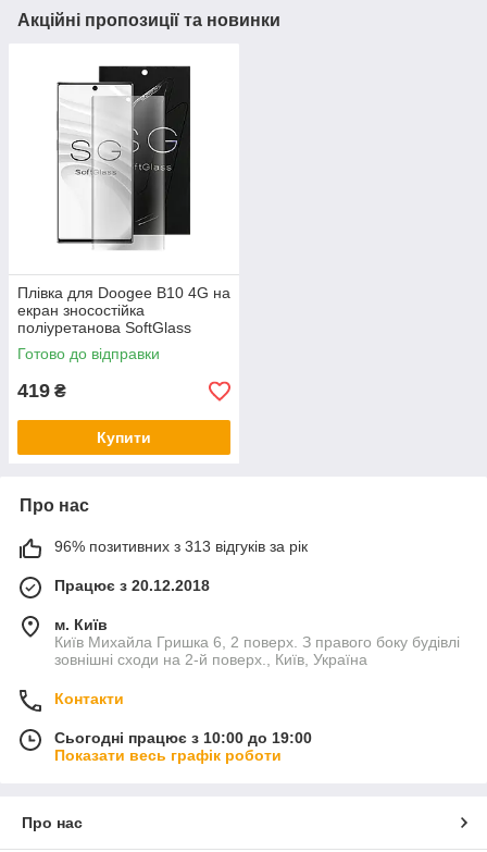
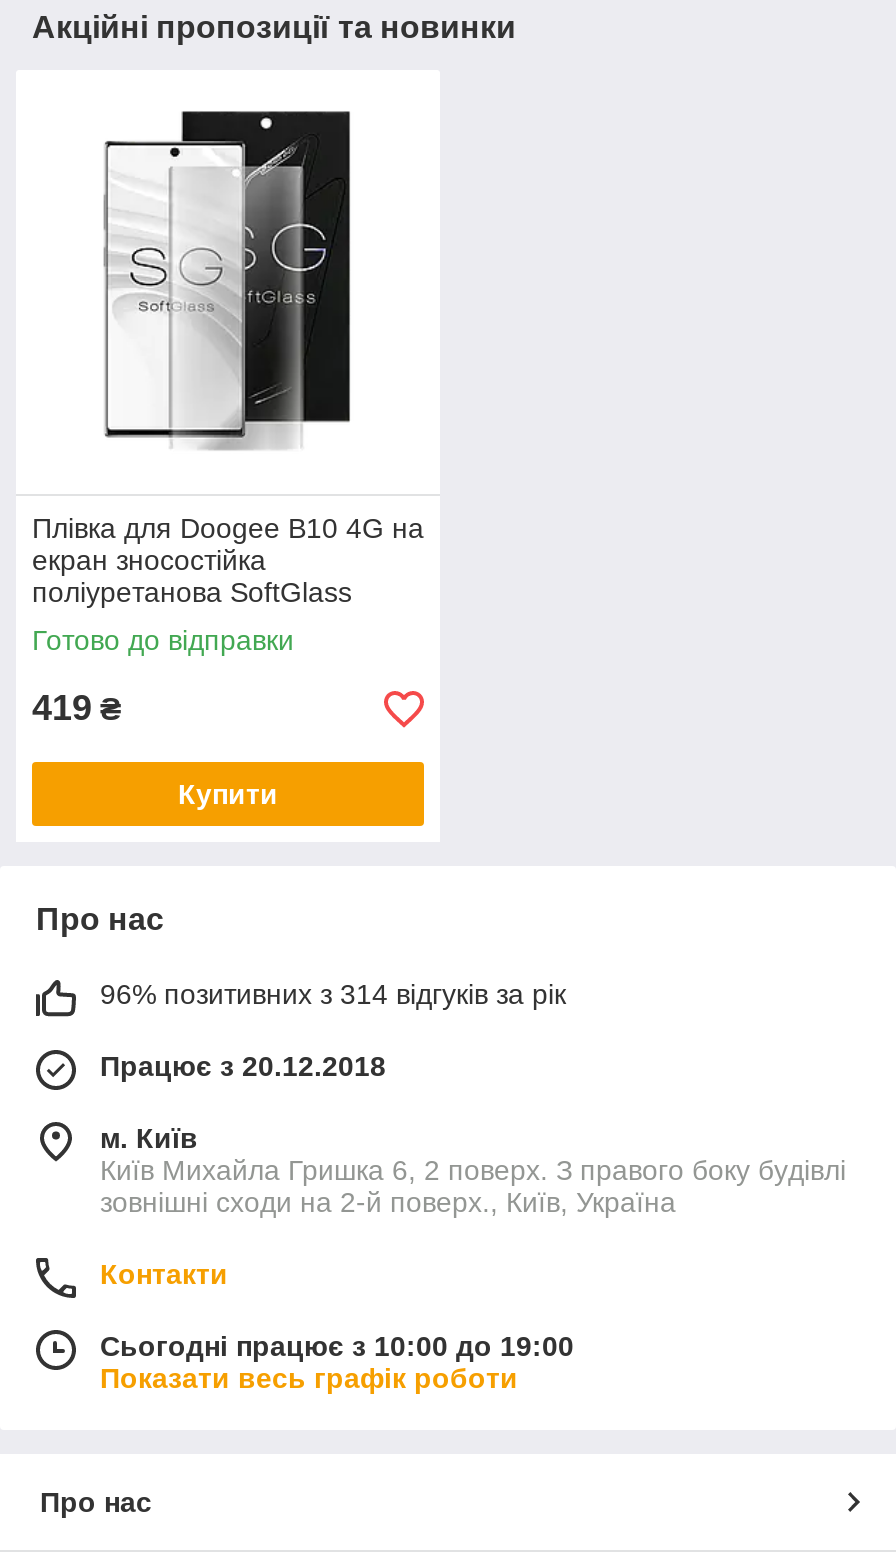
- 96% позитивних з 313 відгуків за рік
+ 96% позитивних з 314 відгуків за рік
